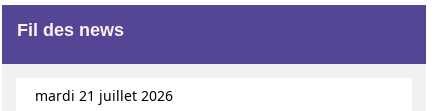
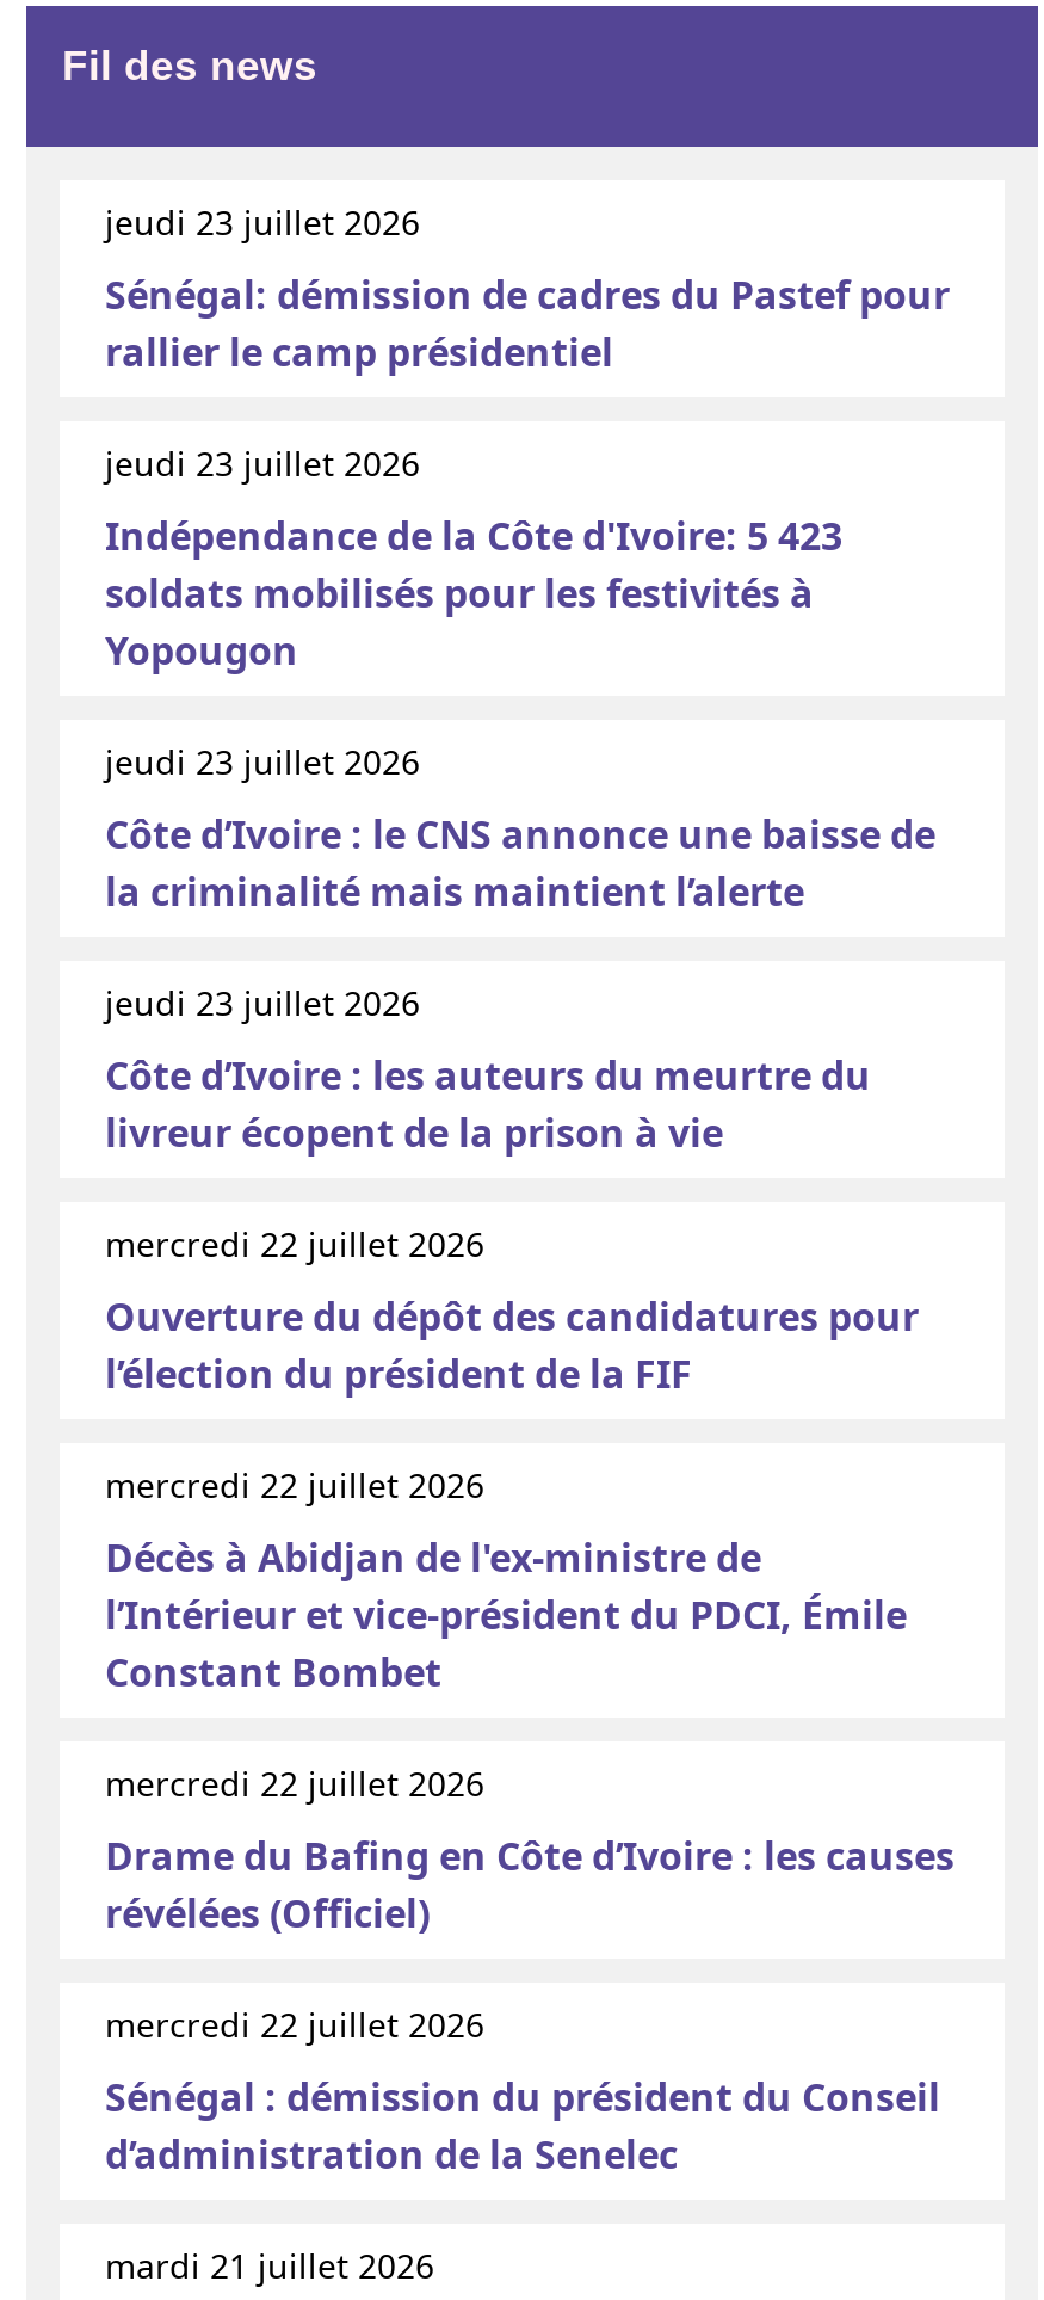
+ jeudi 23 juillet 2026
+ Sénégal: démission de cadres du Pastef pour
+ rallier le camp présidentiel
+ jeudi 23 juillet 2026
+ Indépendance de la Côte d'Ivoire: 5 423
+ soldats mobilisés pour les festivités à
+ Yopougon
+ jeudi 23 juillet 2026
+ Côte d’Ivoire : le CNS annonce une baisse de
+ la criminalité mais maintient l’alerte
+ jeudi 23 juillet 2026
+ Côte d’Ivoire : les auteurs du meurtre du
+ livreur écopent de la prison à vie
+ mercredi 22 juillet 2026
+ Ouverture du dépôt des candidatures pour
+ l’élection du président de la FIF
+ mercredi 22 juillet 2026
+ Décès à Abidjan de l'ex-ministre de
+ l’Intérieur et vice-président du PDCI, Émile
+ Constant Bombet
+ mercredi 22 juillet 2026
+ Drame du Bafing en Côte d’Ivoire : les causes
+ révélées (Officiel)
+ mercredi 22 juillet 2026
+ Sénégal : démission du président du Conseil
+ d’administration de la Senelec
